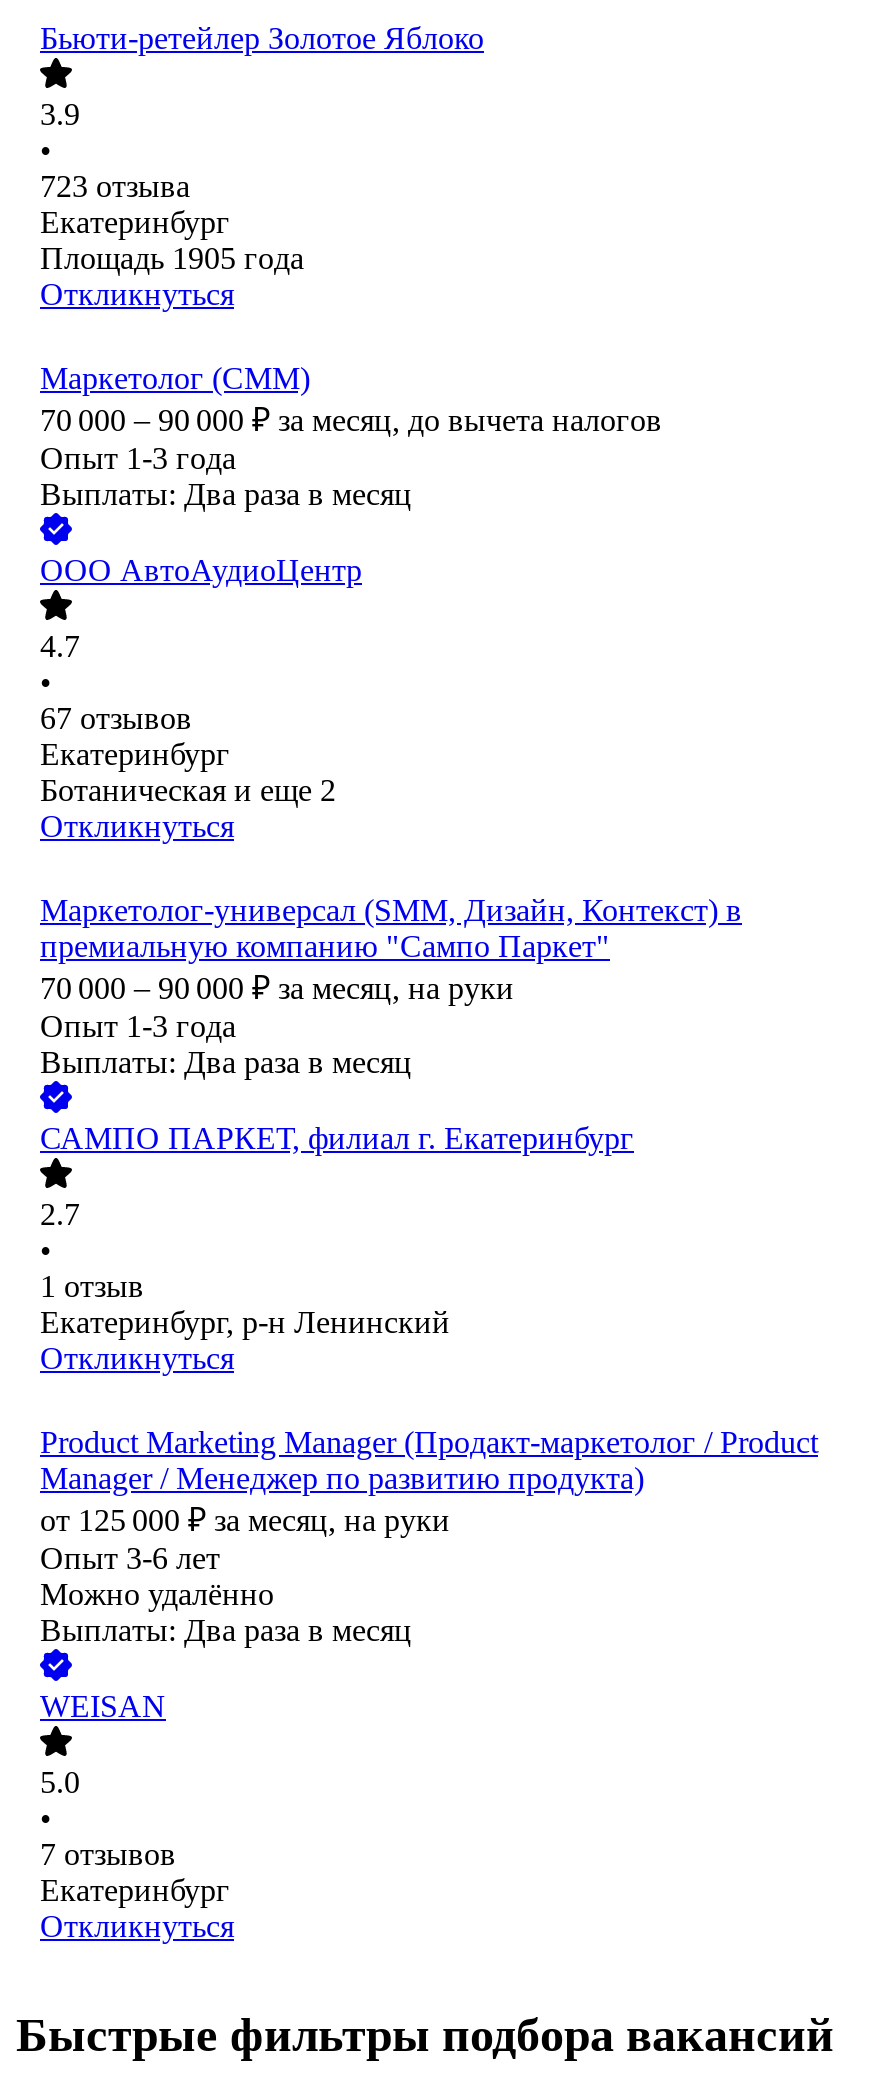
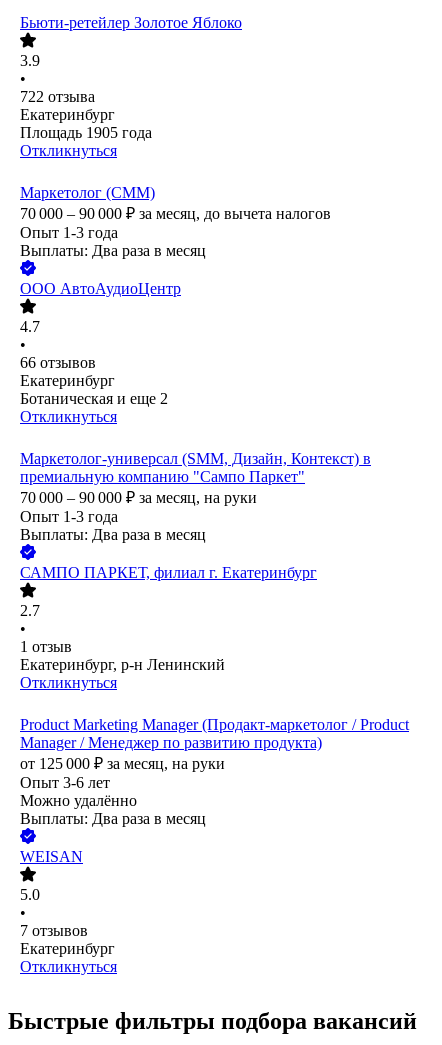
- 723 отзыва
+ 722 отзыва

- 67 отзывов
+ 66 отзывов
